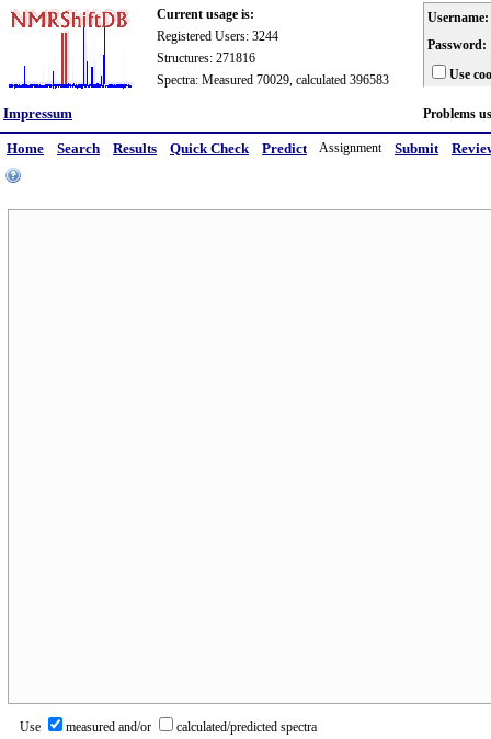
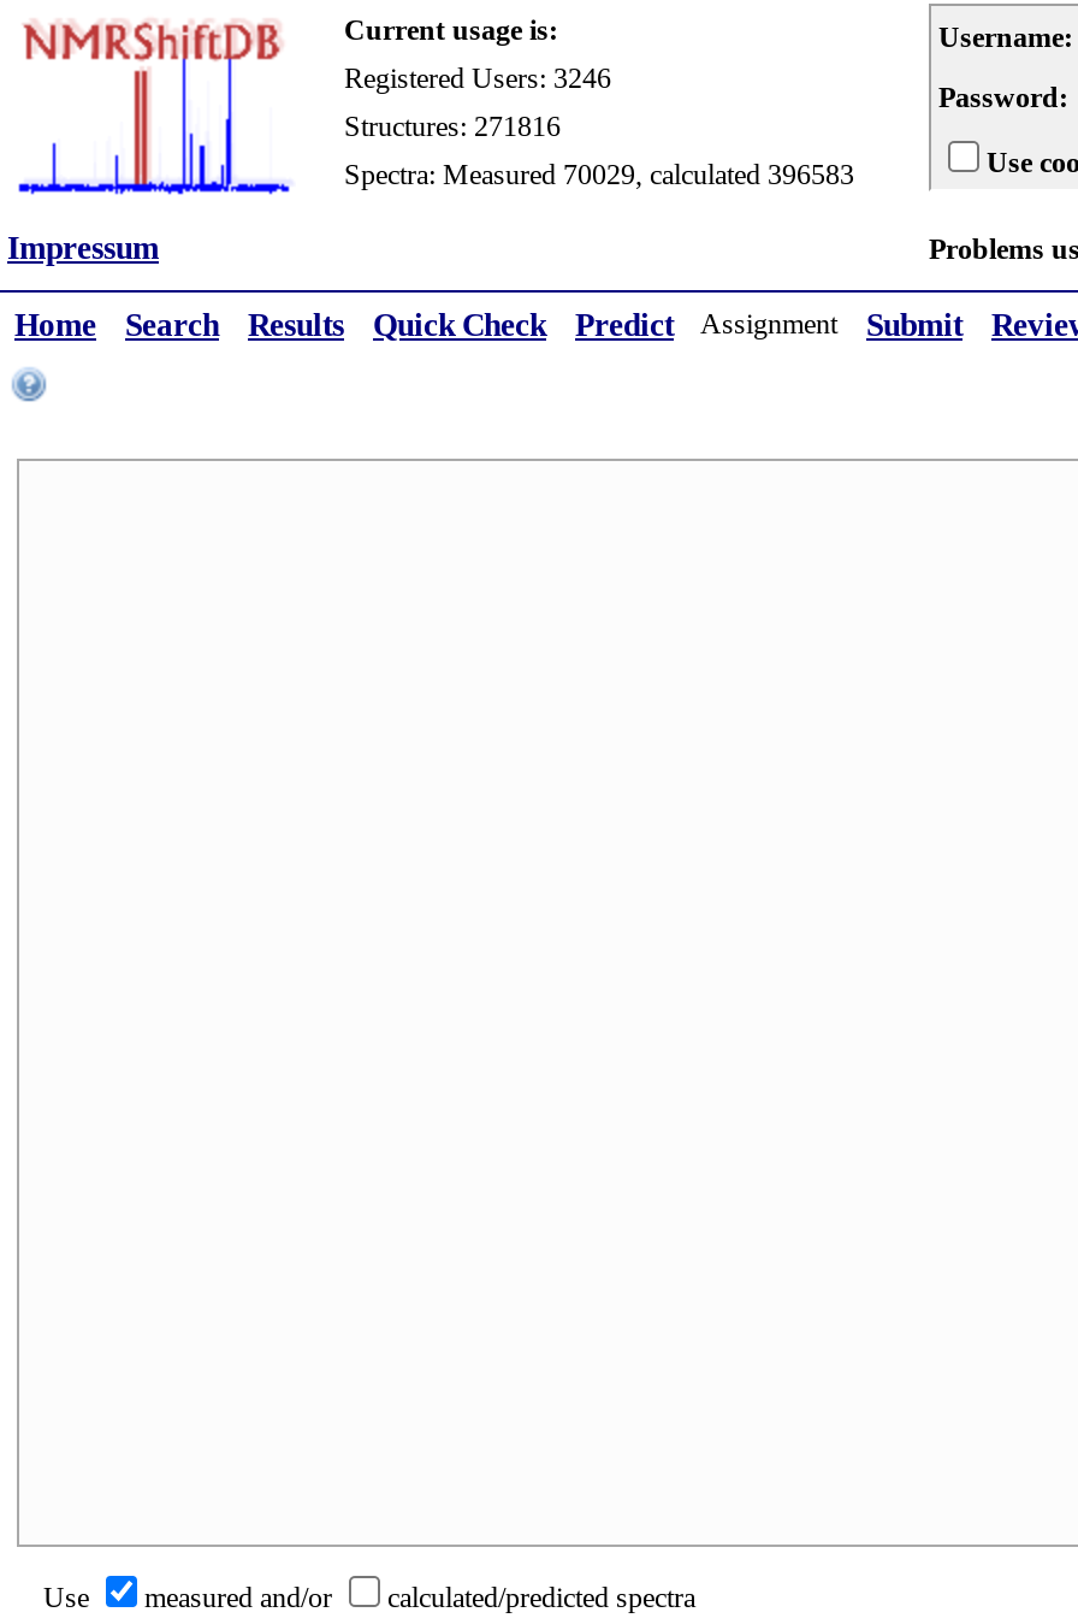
- Registered Users: 3244
+ Registered Users: 3246
